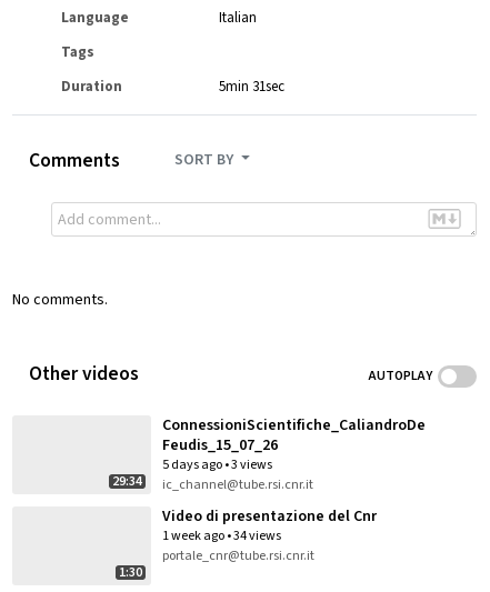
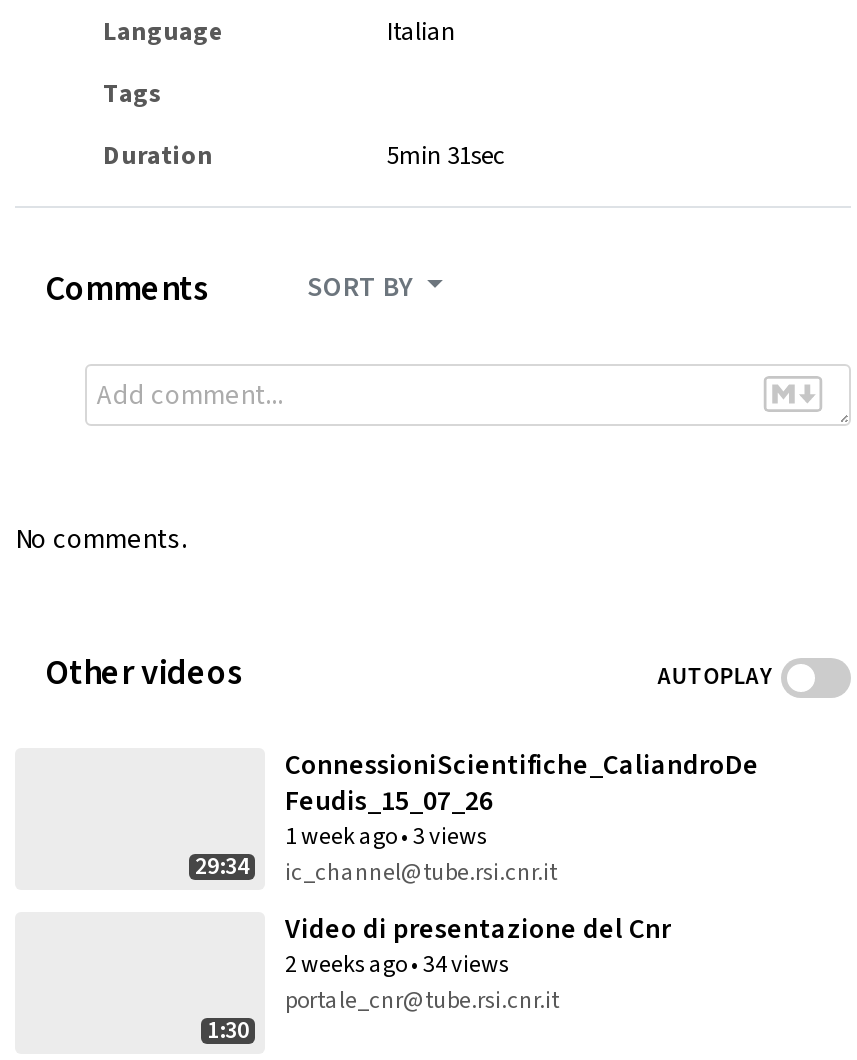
- 5 days ago • 3 views
+ 1 week ago • 3 views

- 1 week ago • 34 views
+ 2 weeks ago • 34 views
